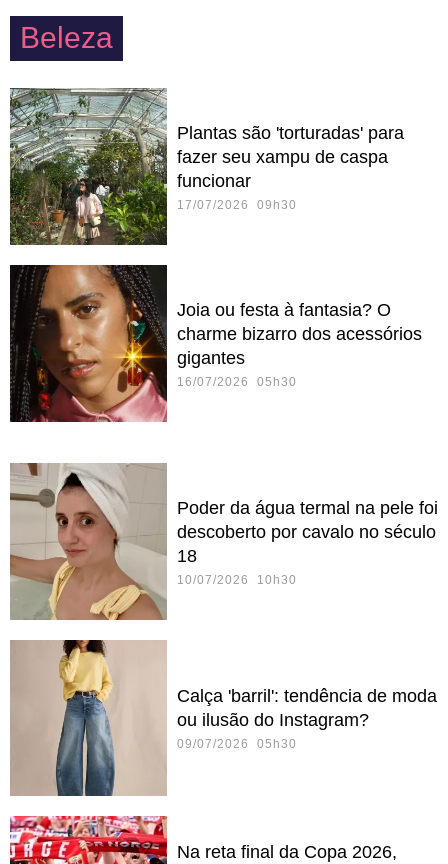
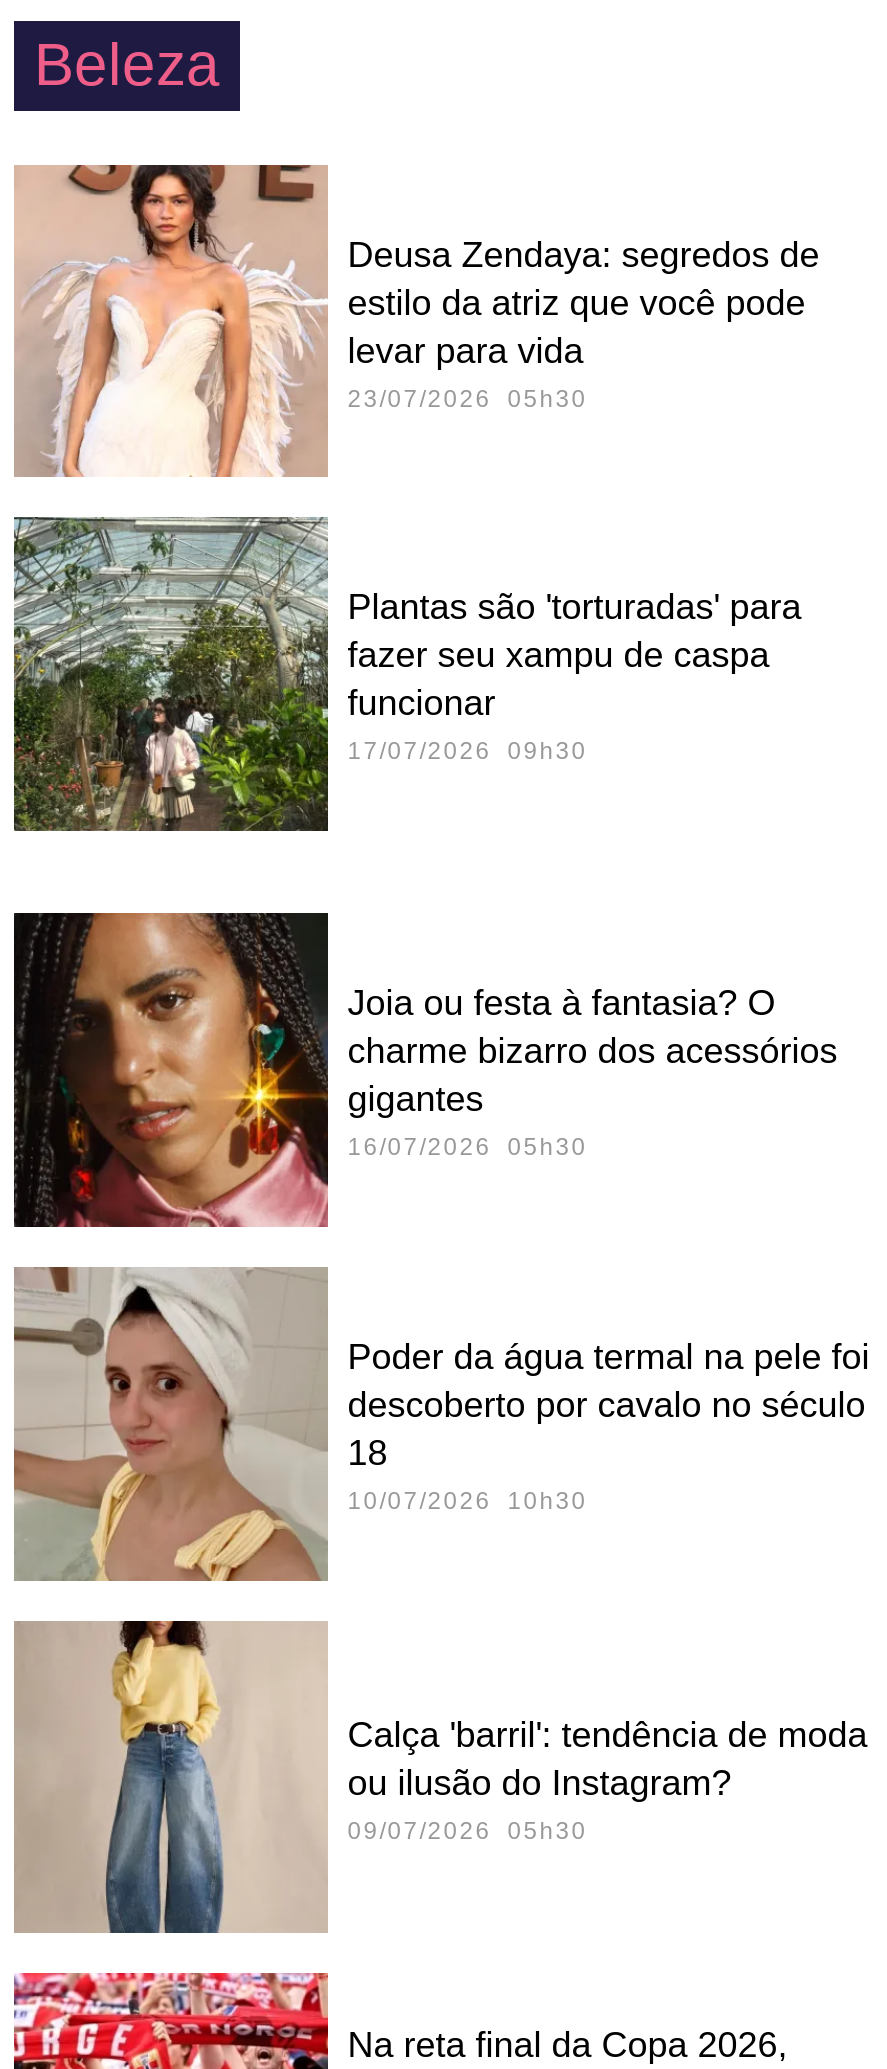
+ [image]
+ Deusa Zendaya: segredos de
+ estilo da atriz que você pode
+ levar para vida
+ 23/07/2026 05h30

moved down: [image] | Joia ou festa à fantasia? O | charme bizarro dos acessórios | gigantes | 16/07/2026 05h30
